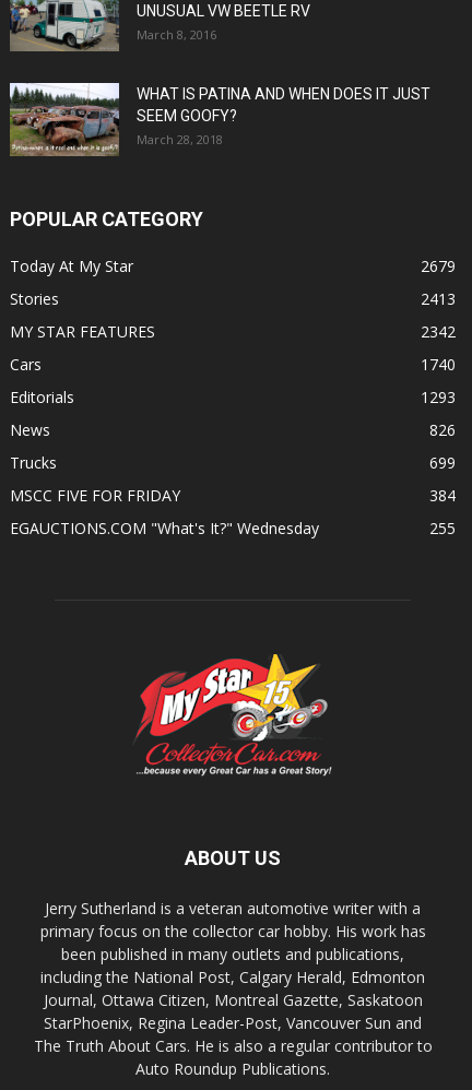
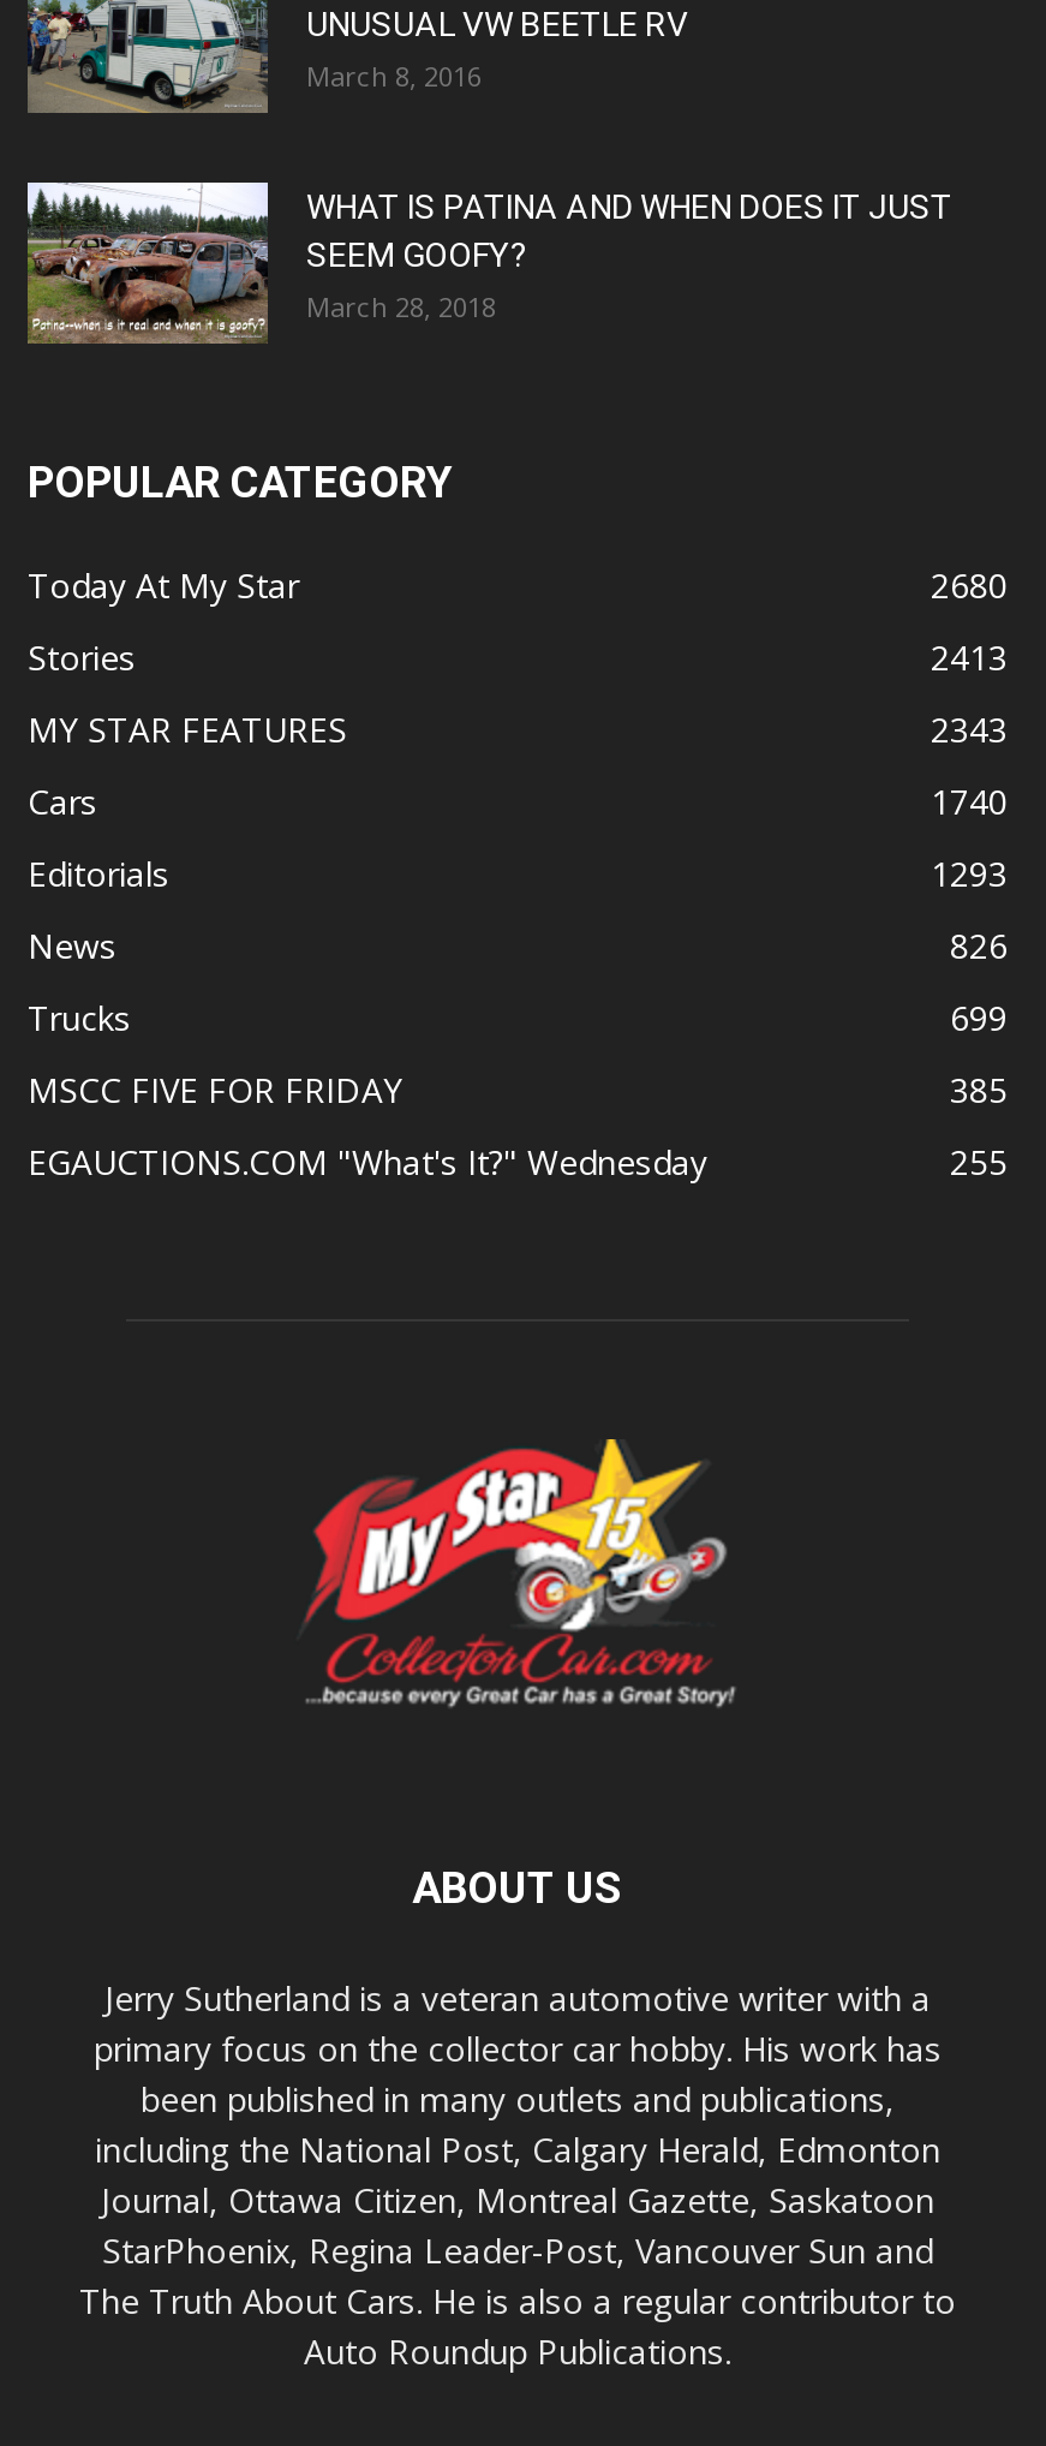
- 2679
+ 2680

- 2342
+ 2343

- 384
+ 385
